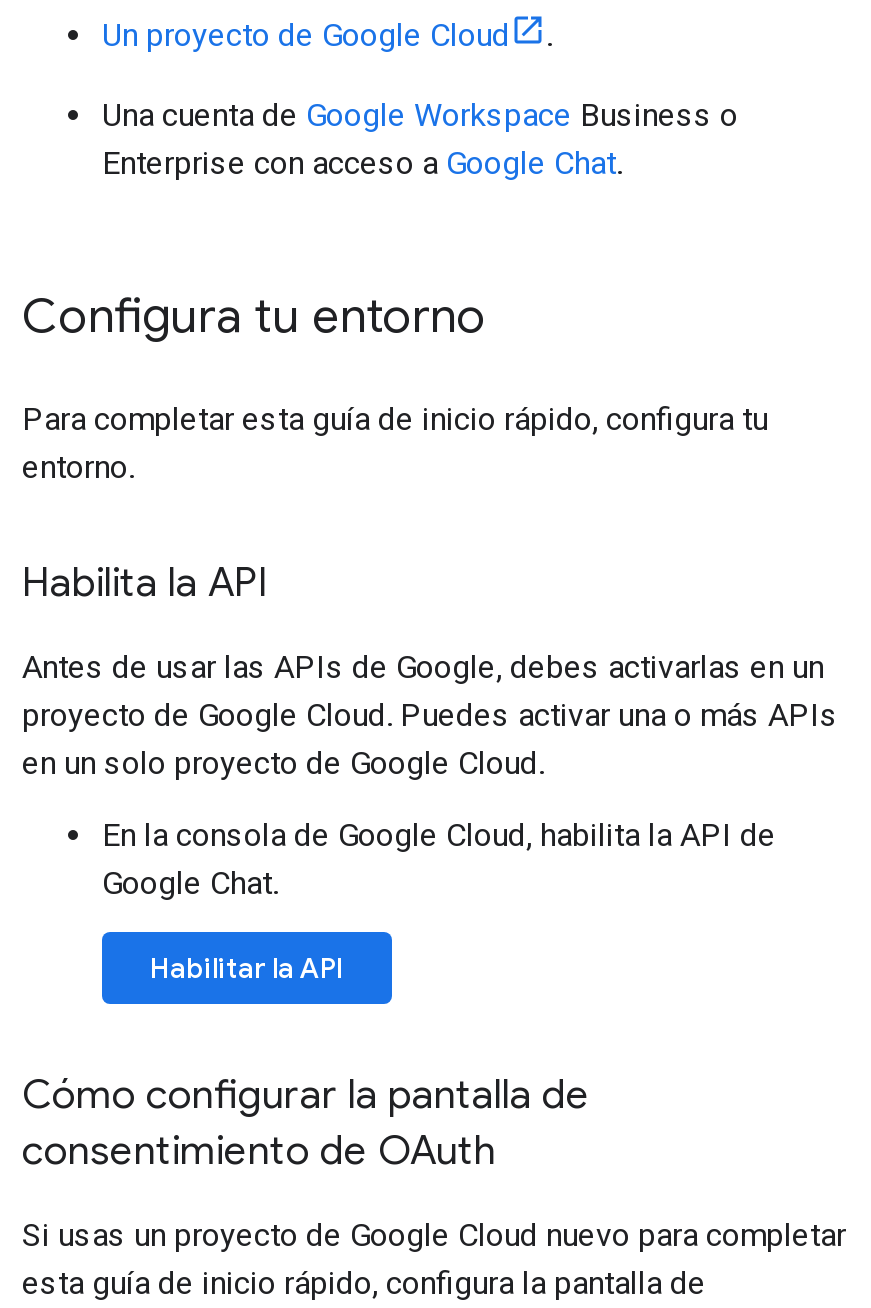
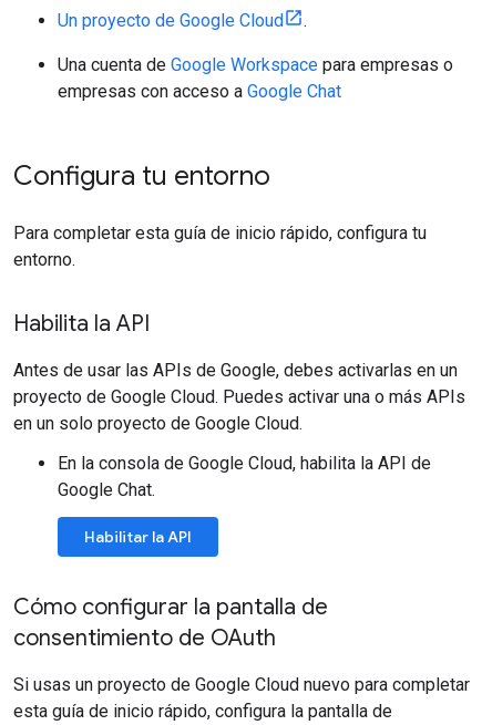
- Una cuenta de Google Workspace Business o
- Enterprise con acceso a Google Chat.
+ Una cuenta de Google Workspace para empresas o
+ empresas con acceso a Google Chat
